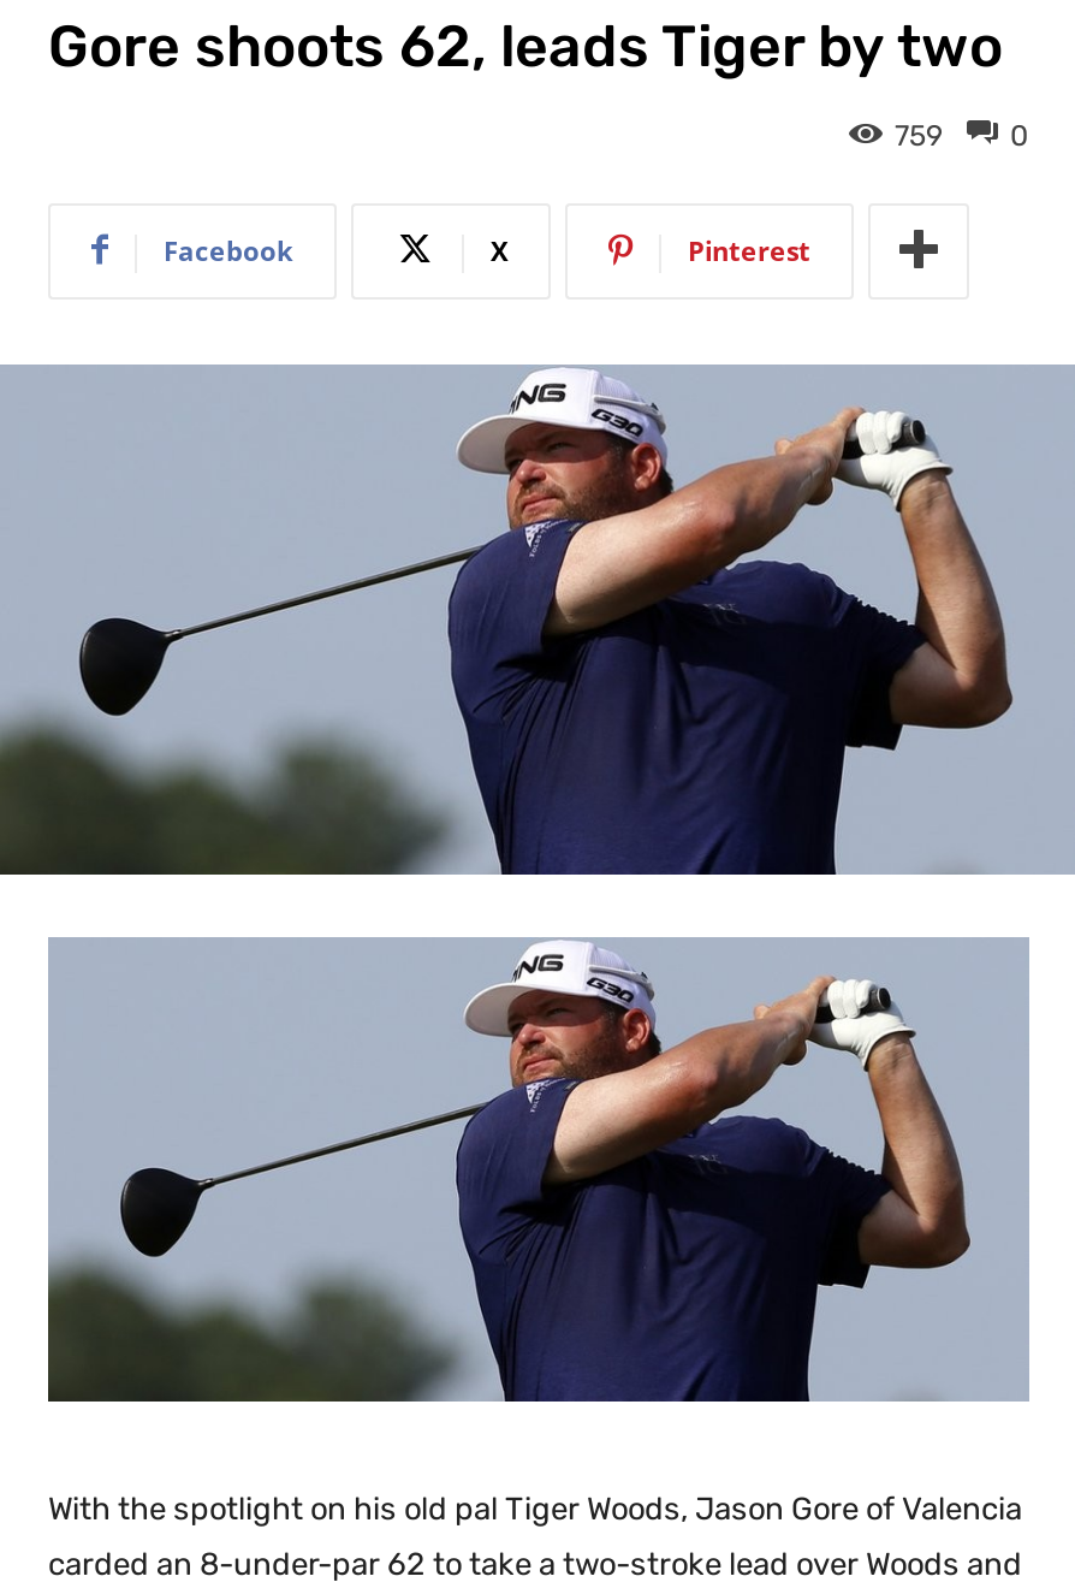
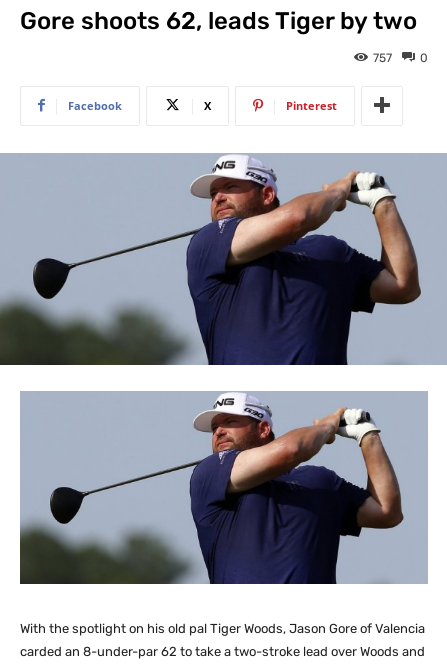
- 759 0
+ 757 0
